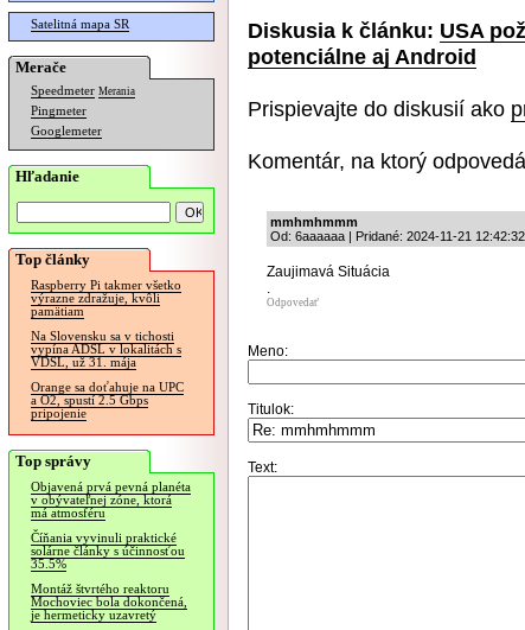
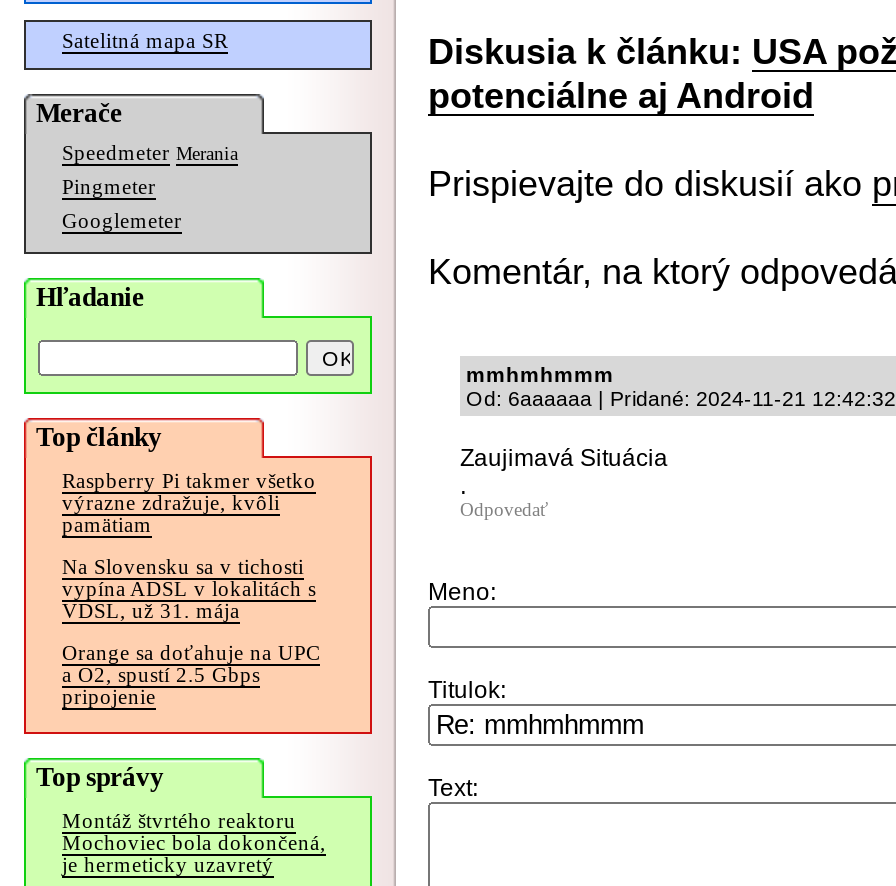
- Objavená prvá pevná planéta
- v obývateľnej zóne, ktorá
- má atmosféru
- Číňania vyvinuli praktické
- solárne články s účinnosťou
- 35.5%
